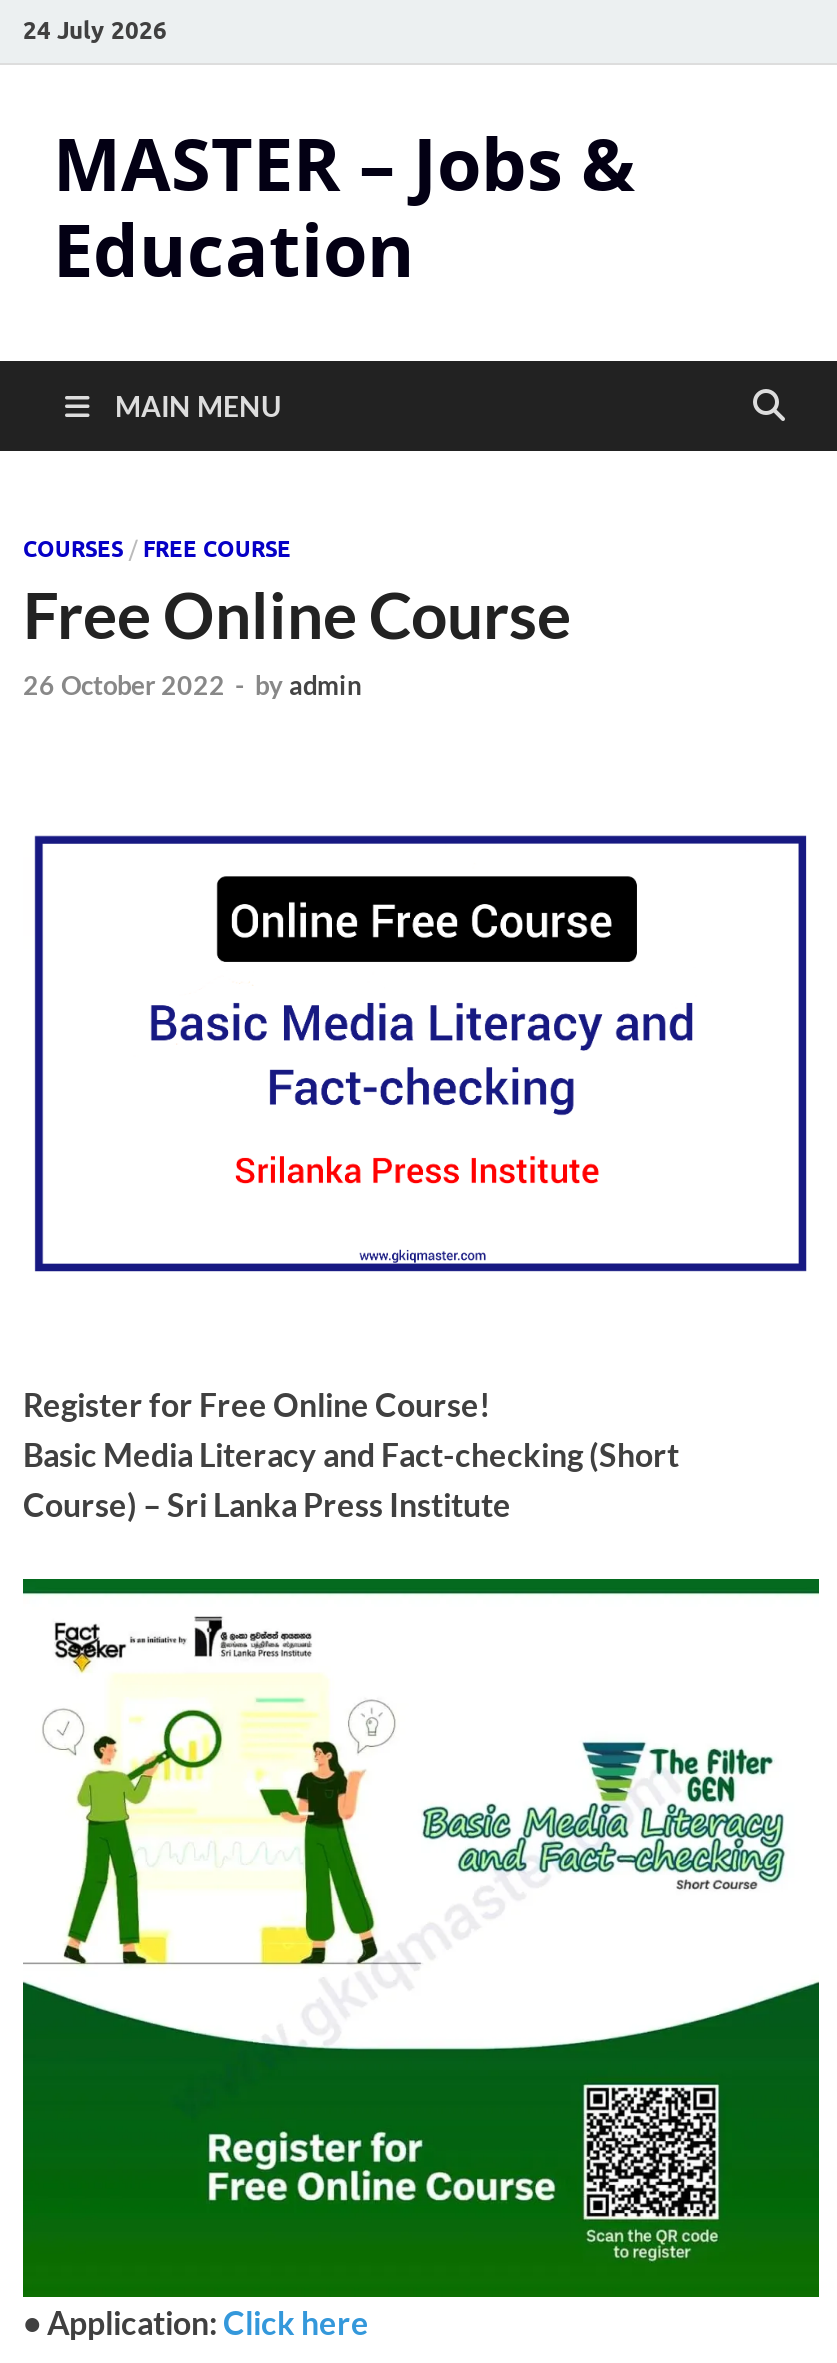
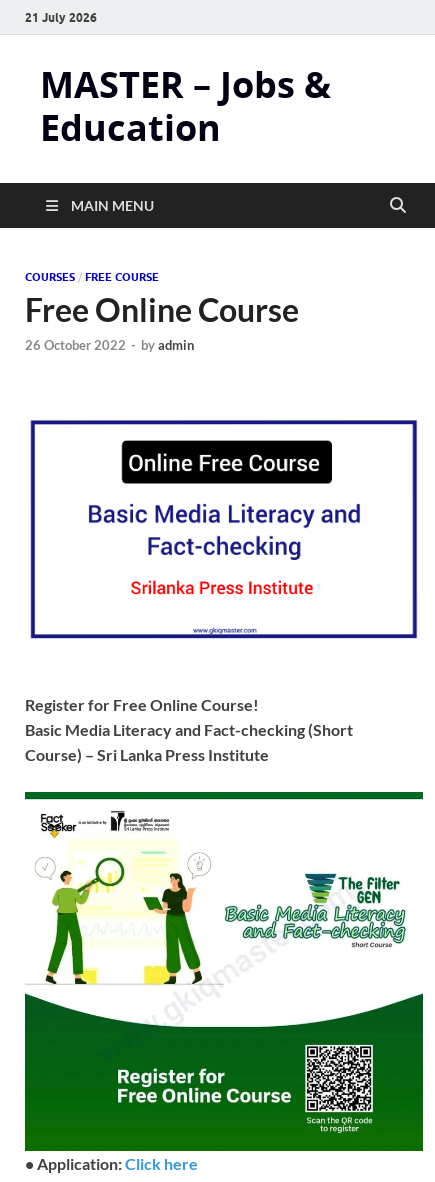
- 24 July 2026
+ 21 July 2026
